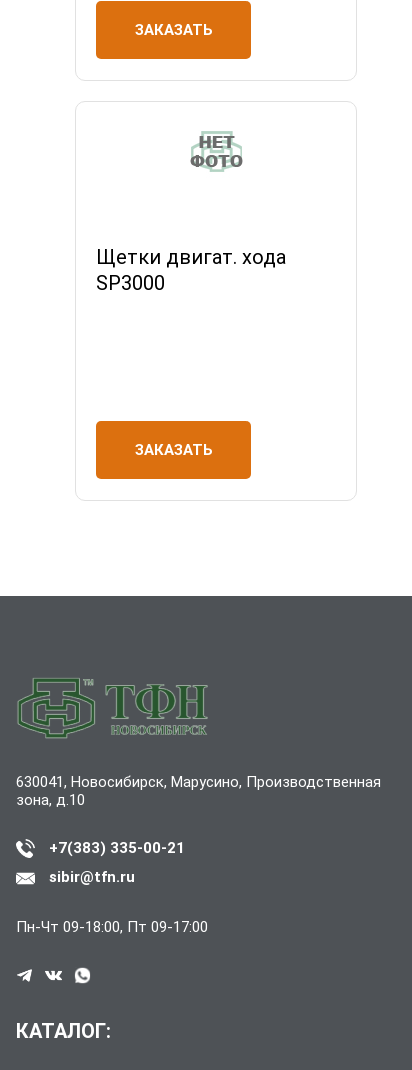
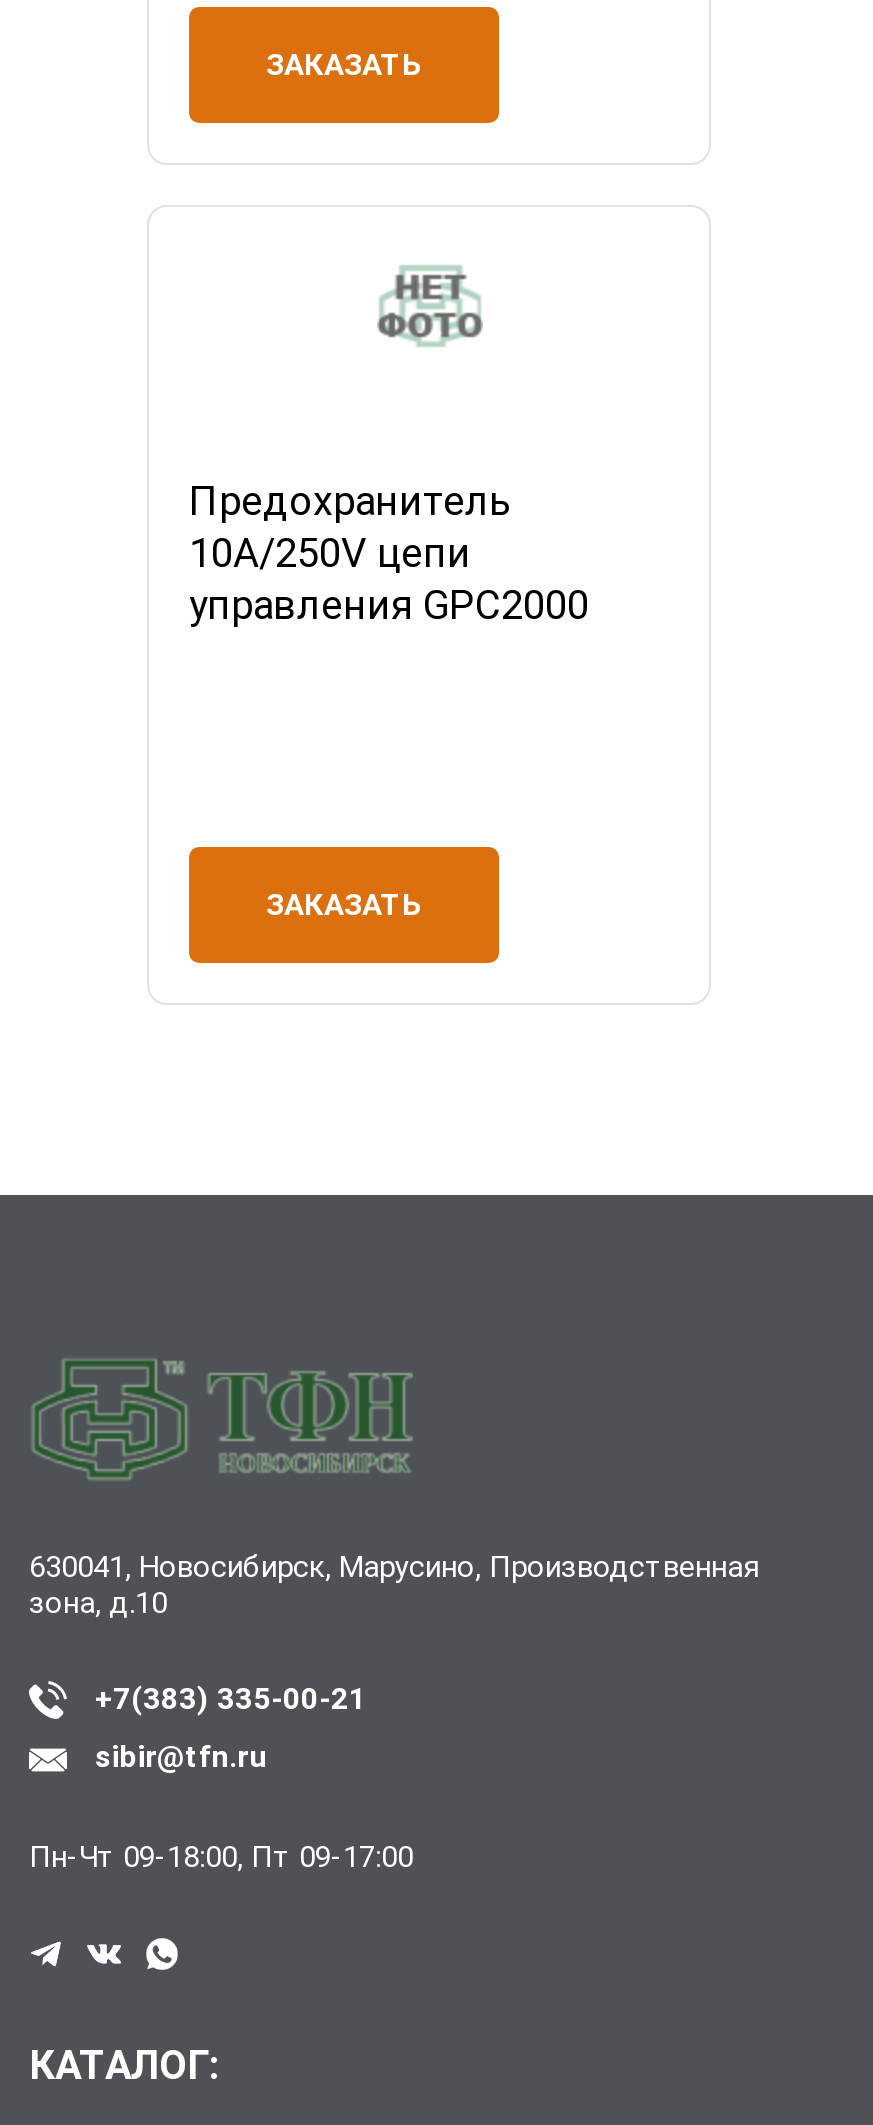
- Щетки двигат. хода
- SP3000
+ Предохранитель
+ 10А/250V цепи
+ управления GPC2000
